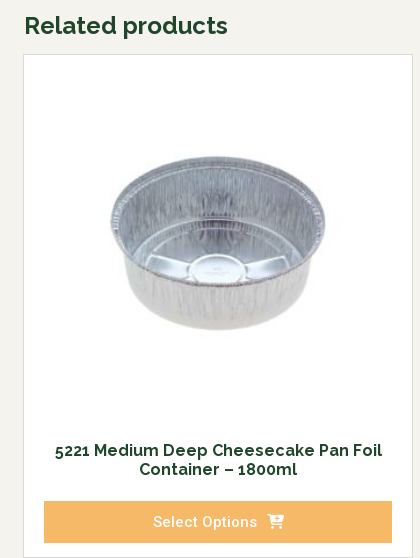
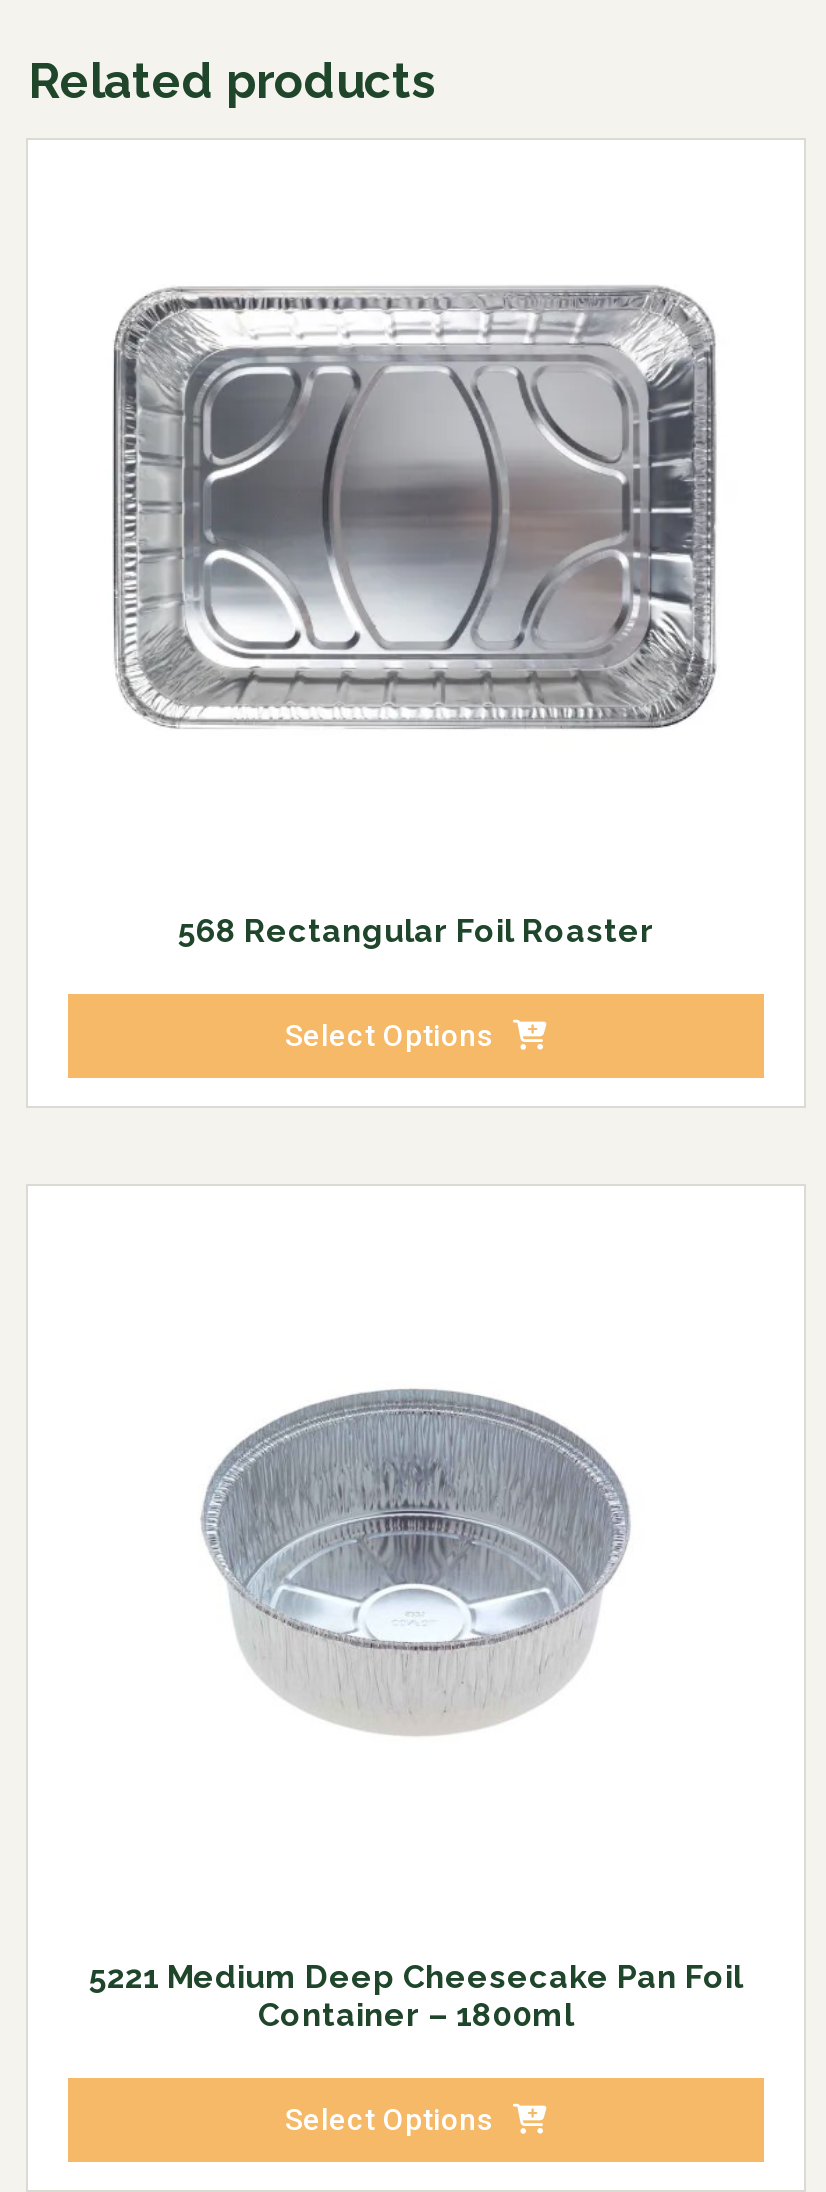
+ [image]

+ 568 Rectangular Foil Roaster
+ Select Options
